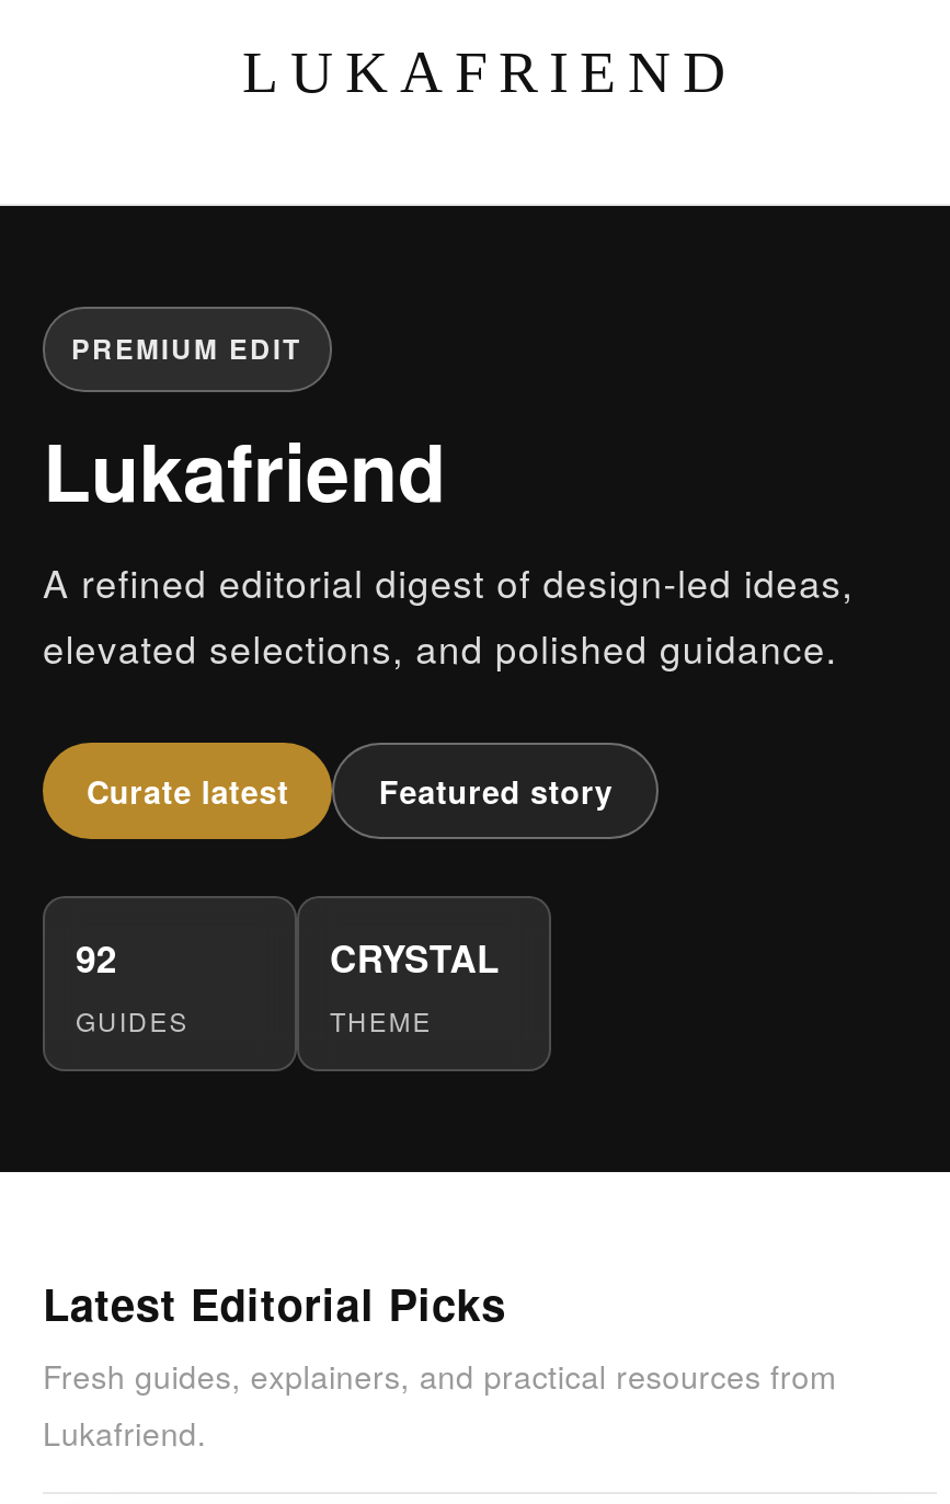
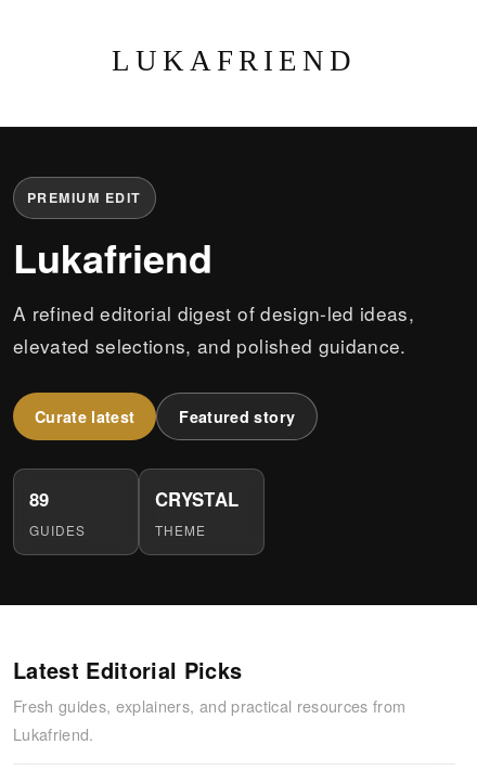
- 92
+ 89
